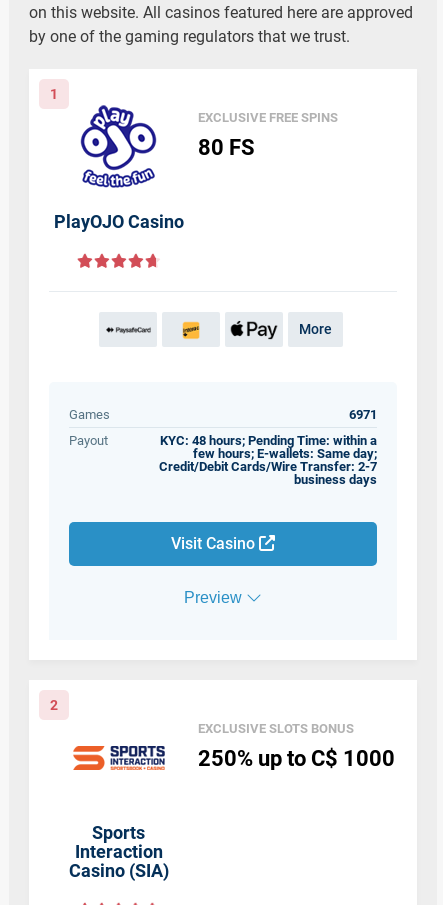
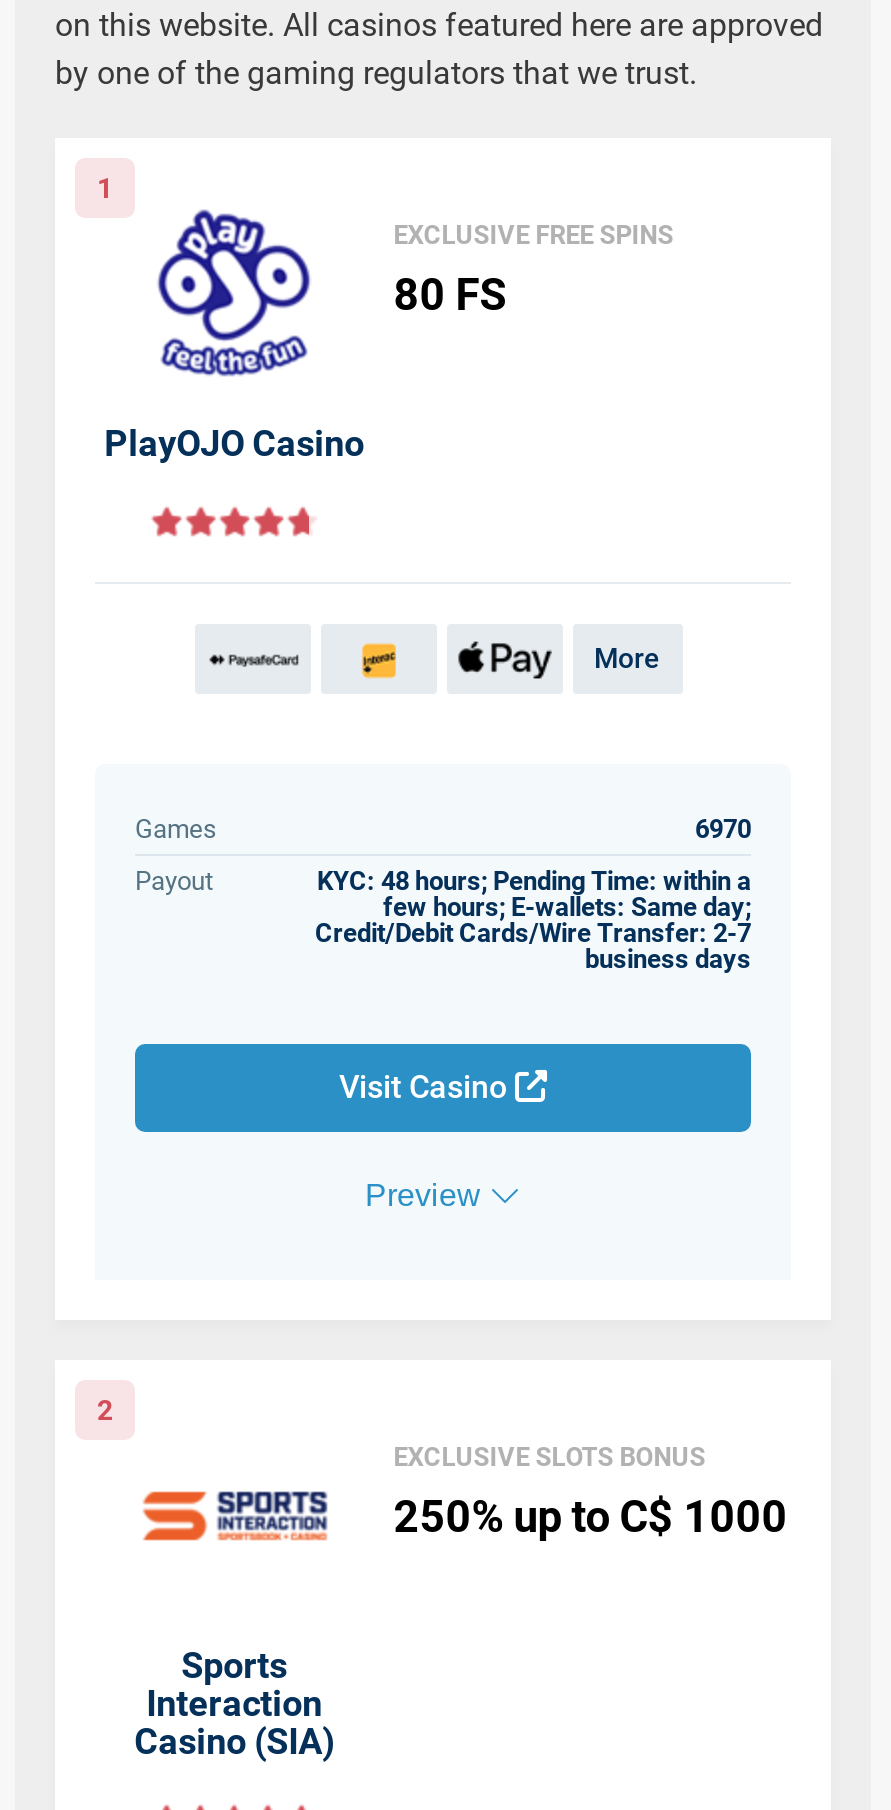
- 6971
+ 6970
